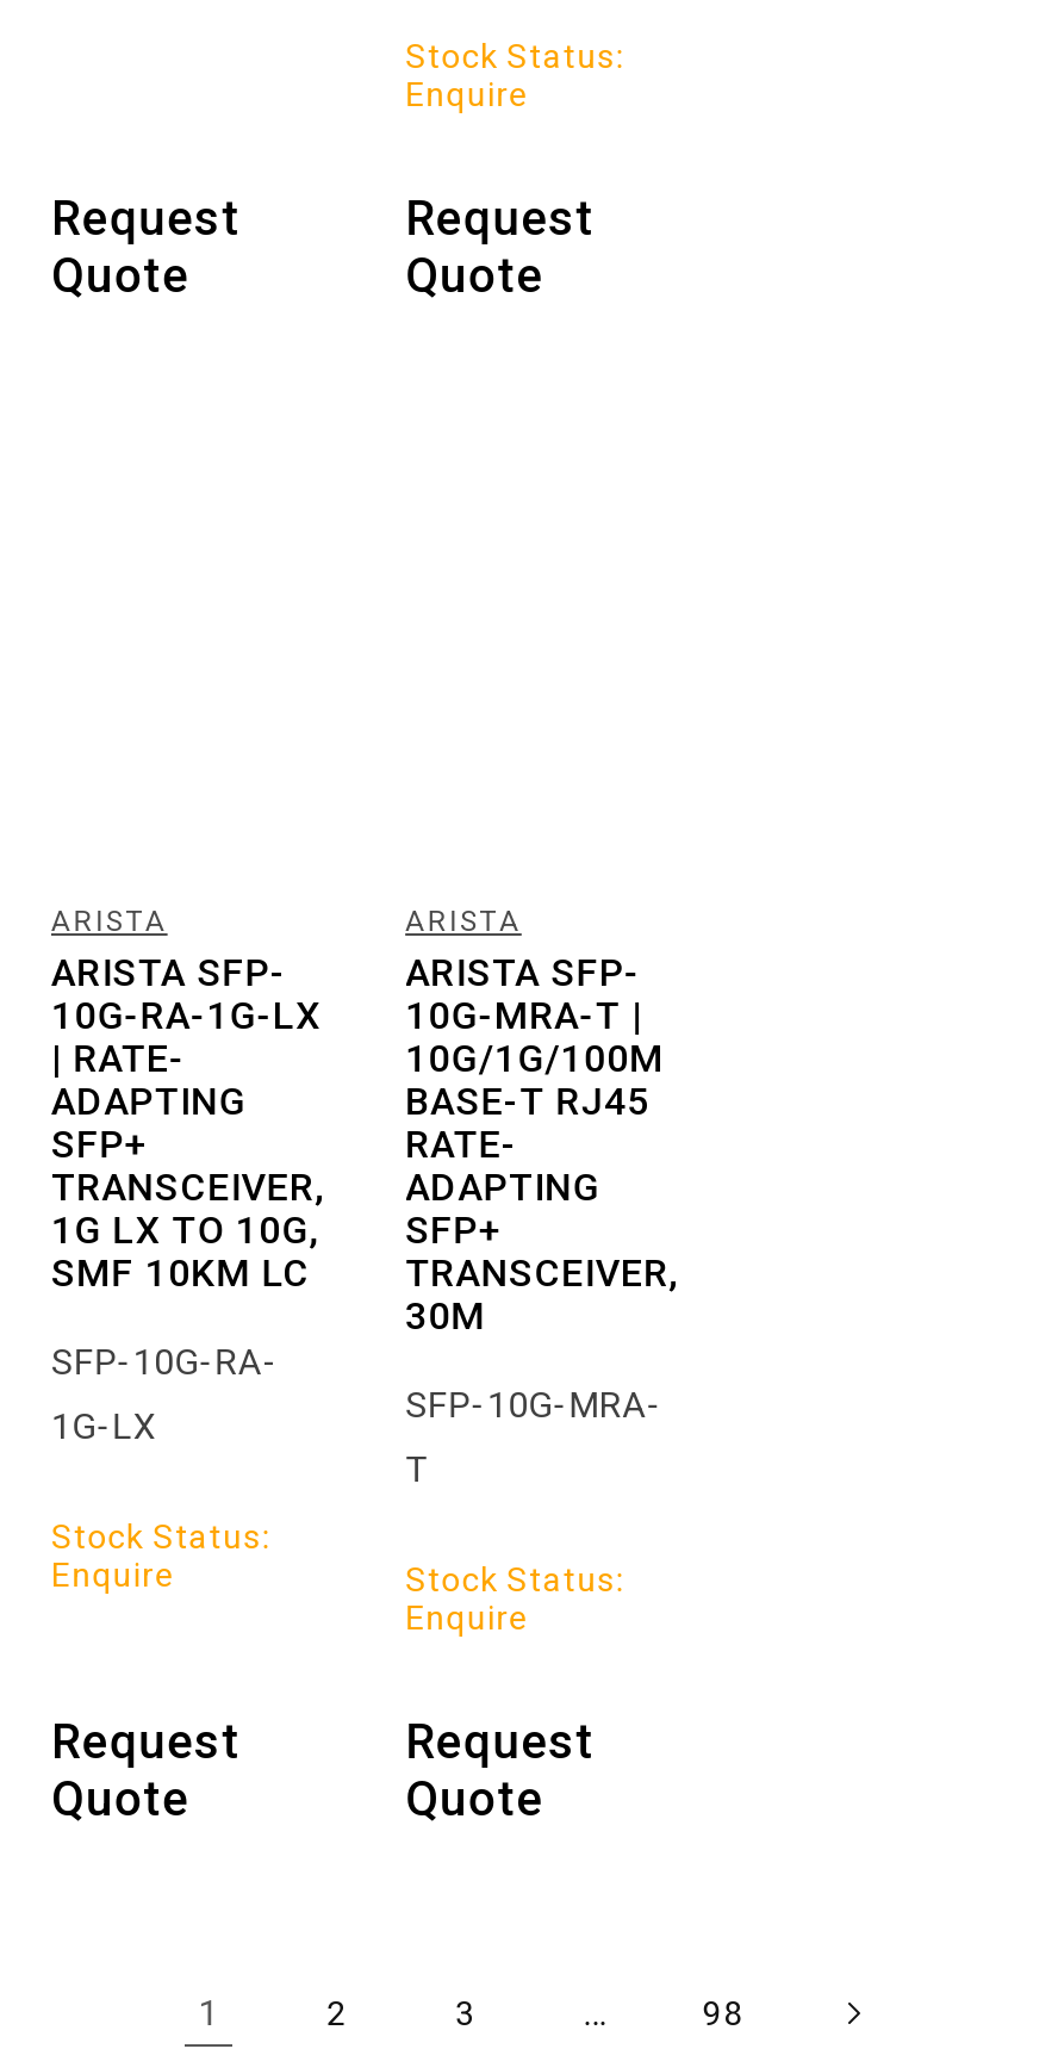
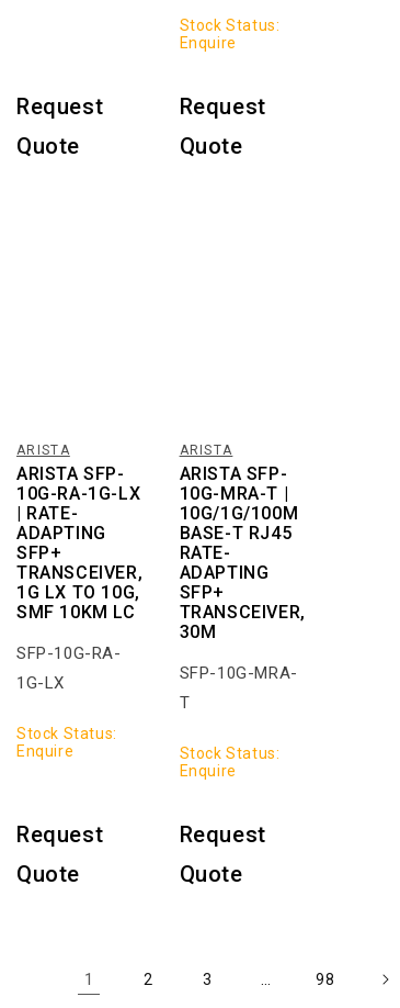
- Request
- Quote

- Request
- Quote

- Request
- Quote

- Request
- Quote
